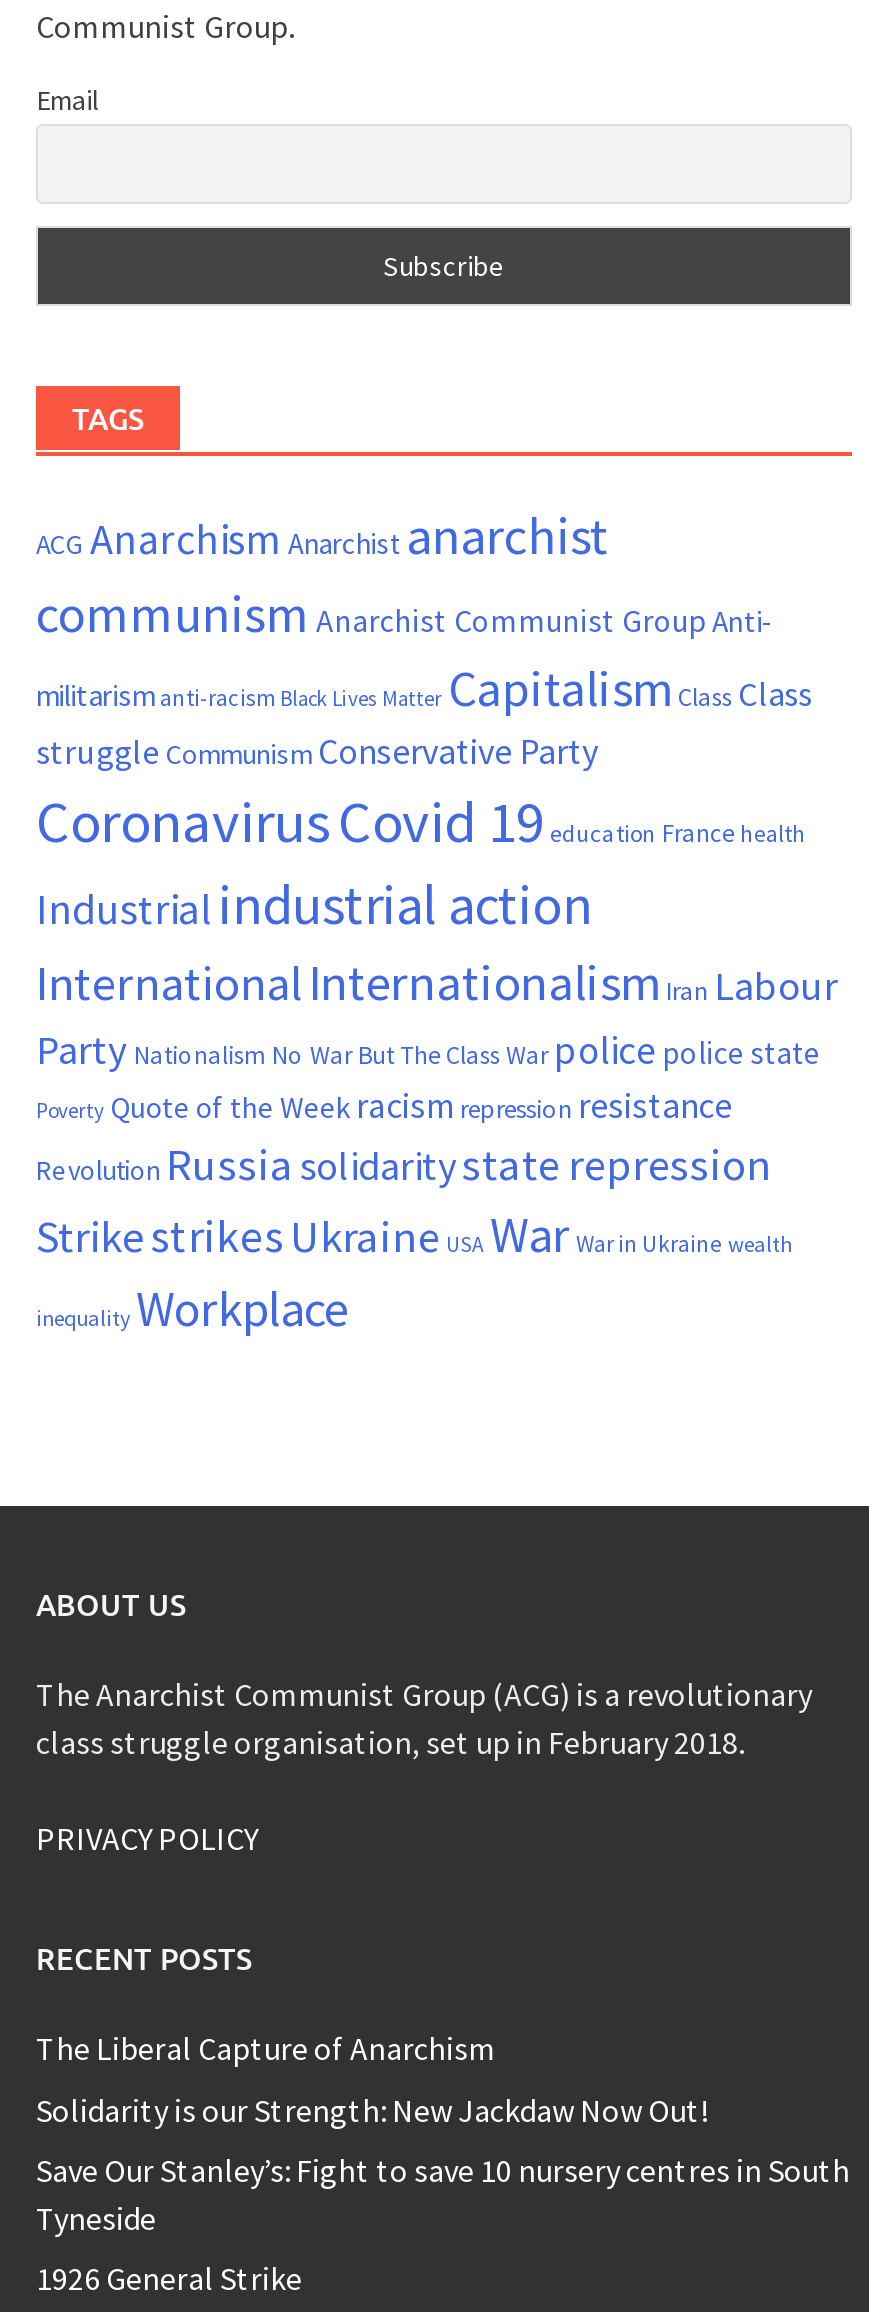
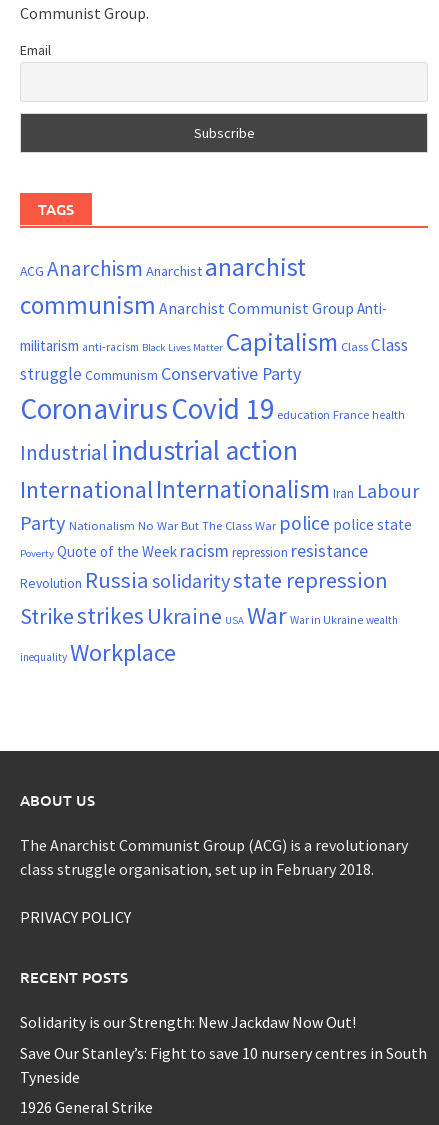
- The Liberal Capture of Anarchism
